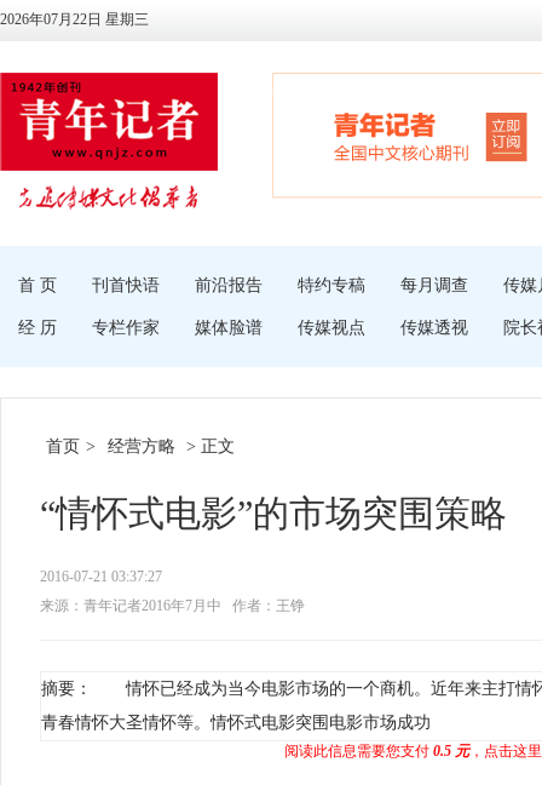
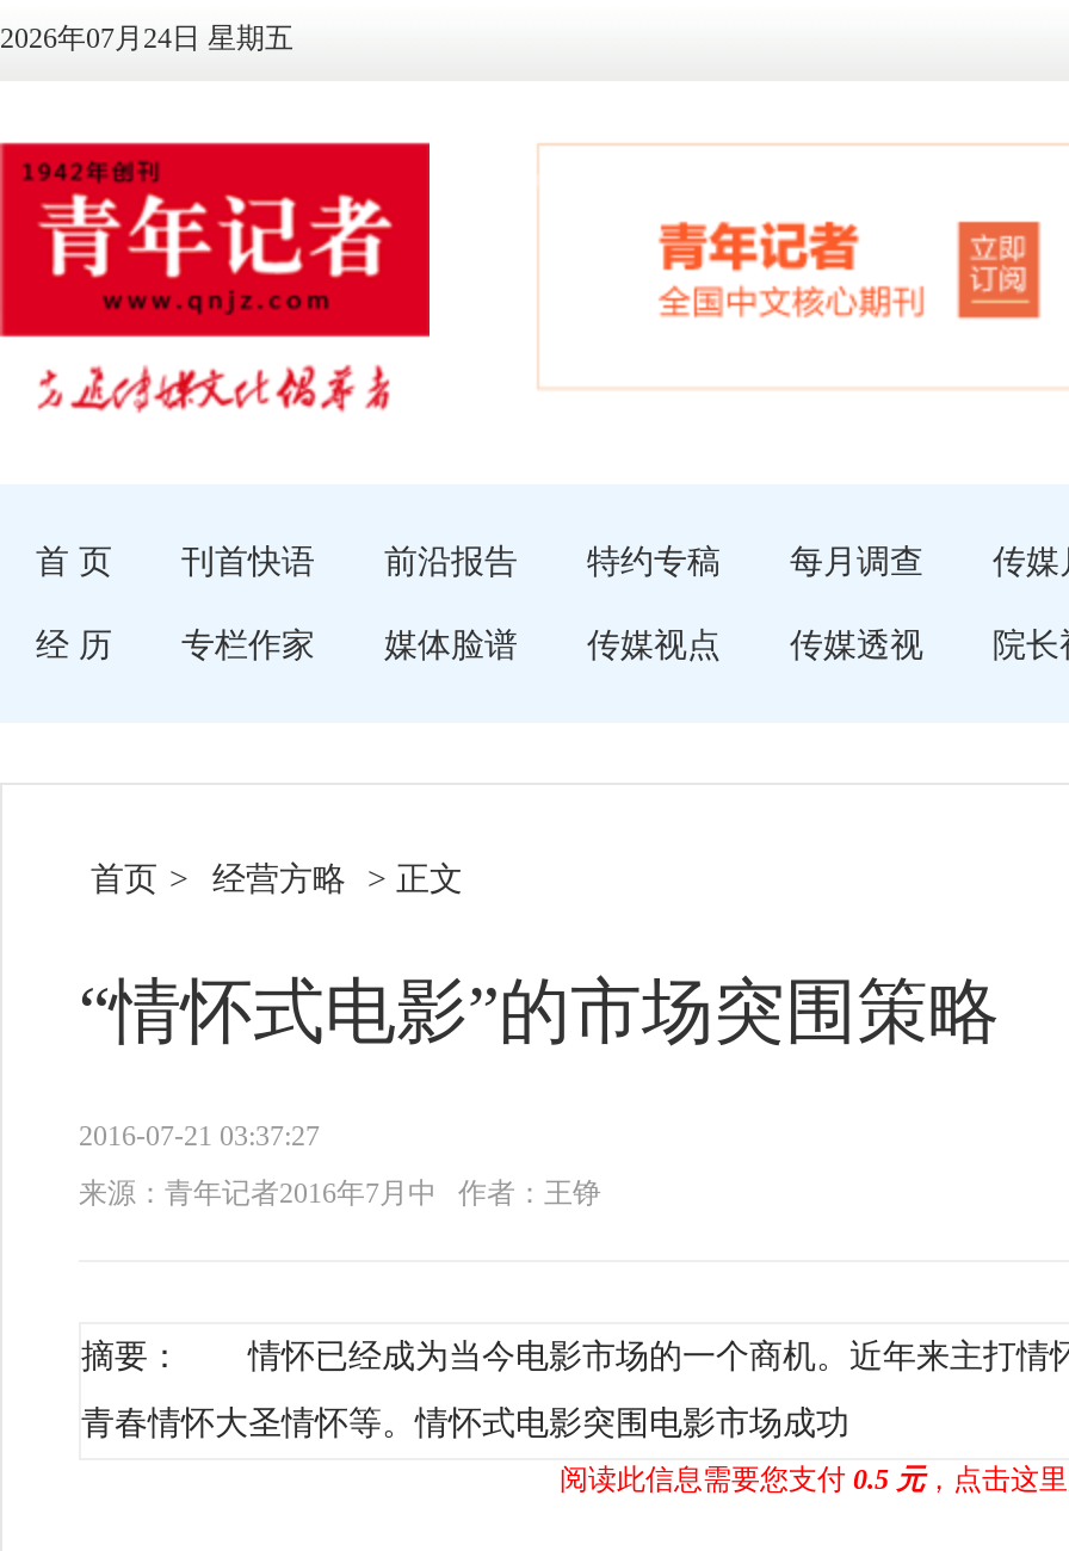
- 2026年07月22日 星期三
+ 2026年07月24日 星期五
